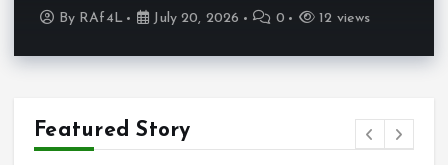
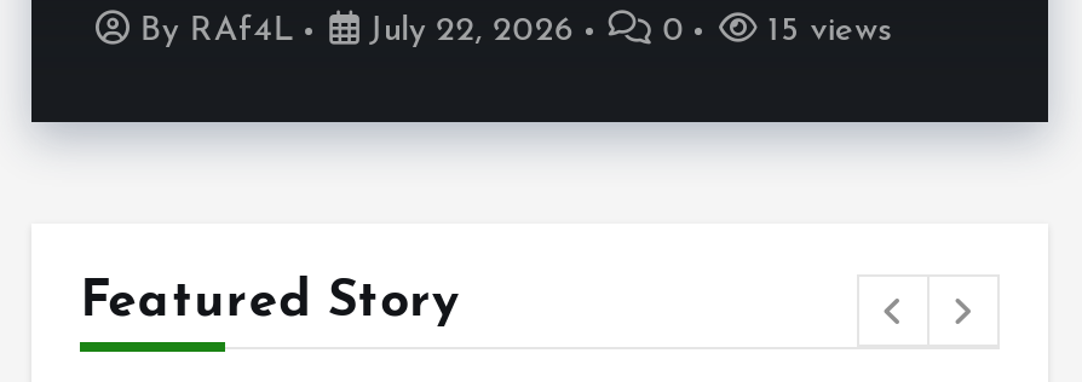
- By RAf4L July 20, 2026
+ By RAf4L July 22, 2026

- 12 views
+ 15 views
